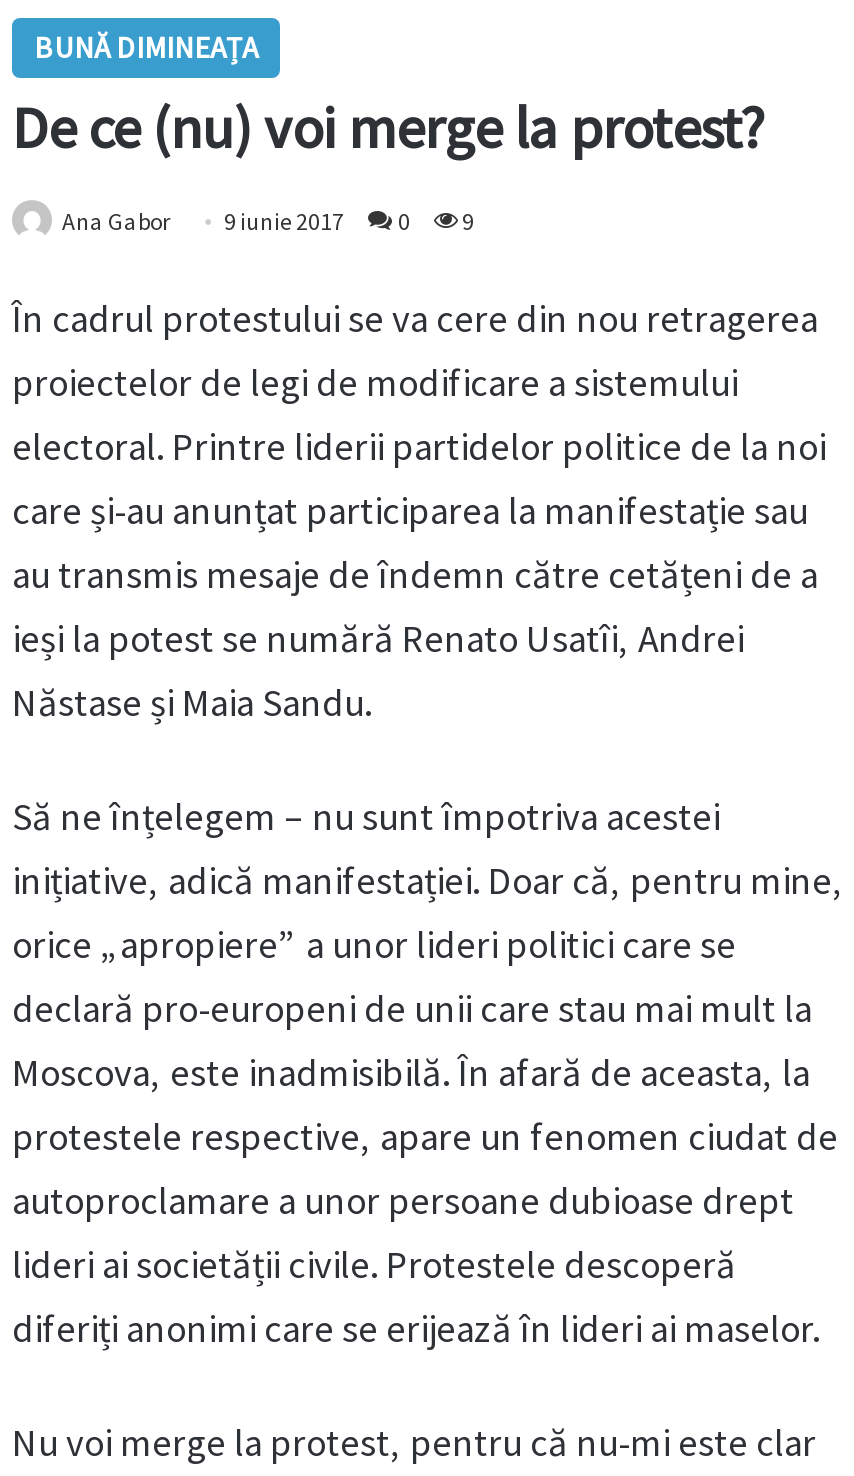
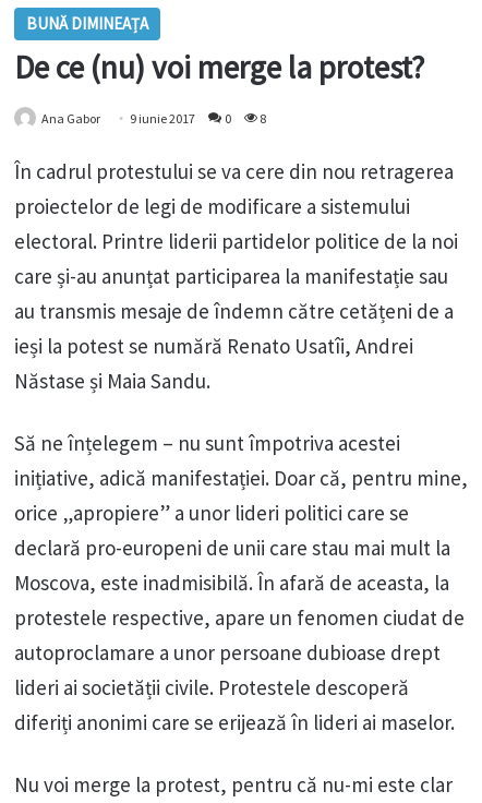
- Ana Gabor 9 iunie 2017 0 9
+ Ana Gabor 9 iunie 2017 0 8
